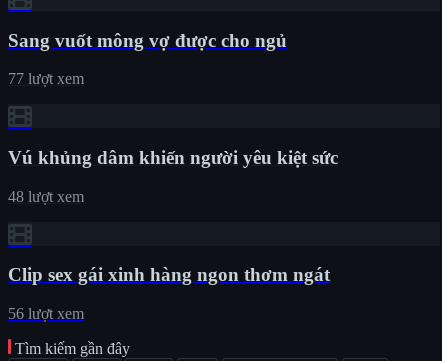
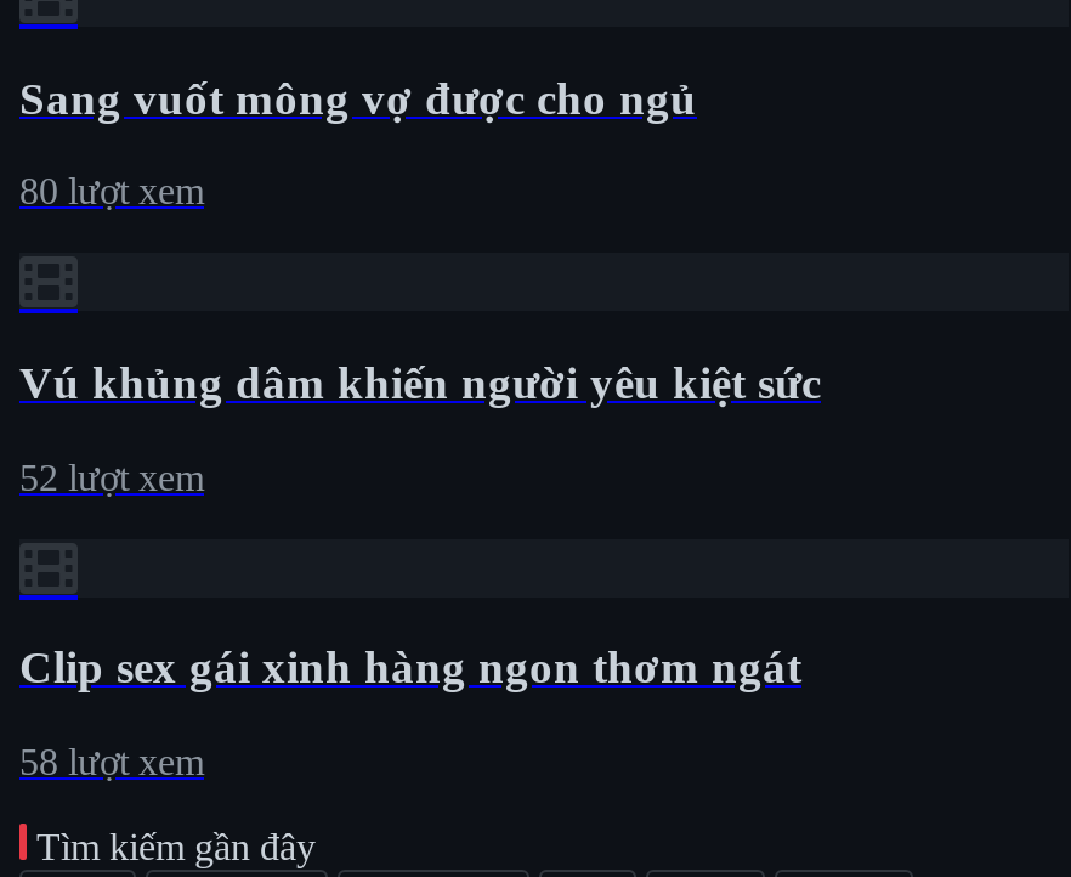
- 77 lượt xem
+ 80 lượt xem

- 48 lượt xem
+ 52 lượt xem

- 56 lượt xem
+ 58 lượt xem
